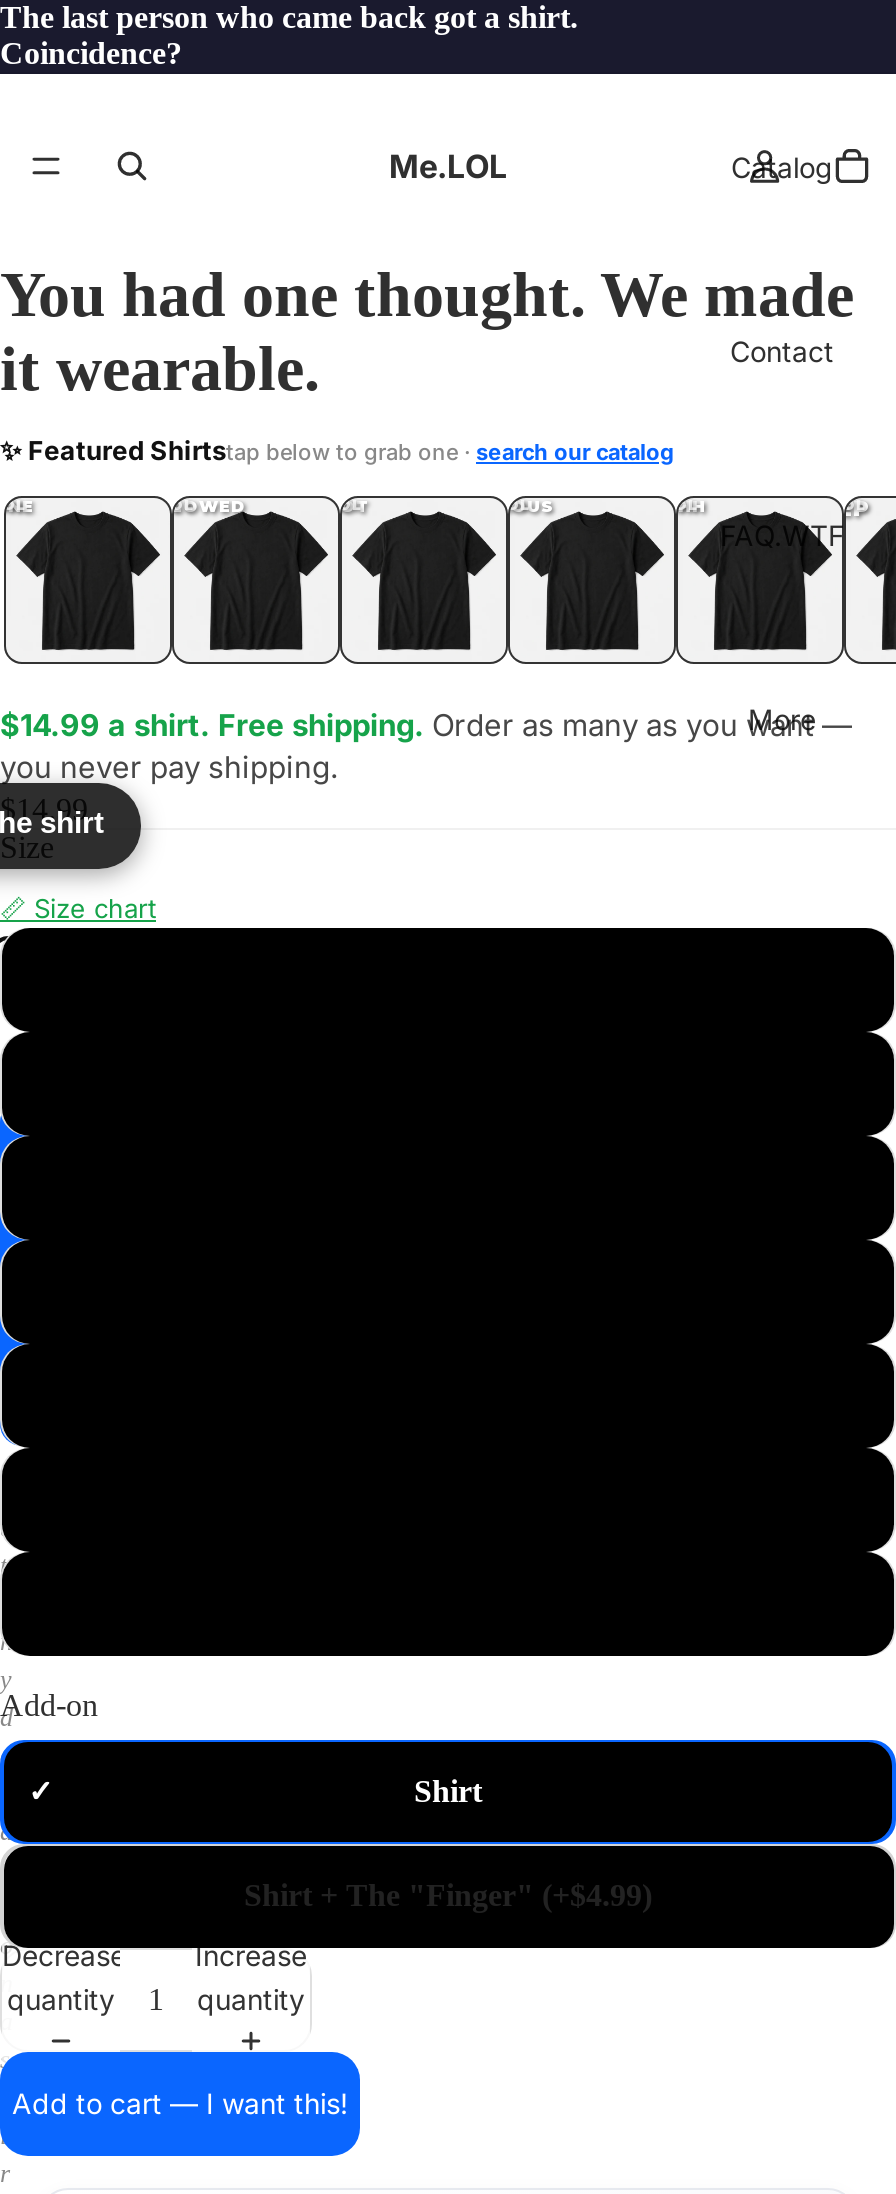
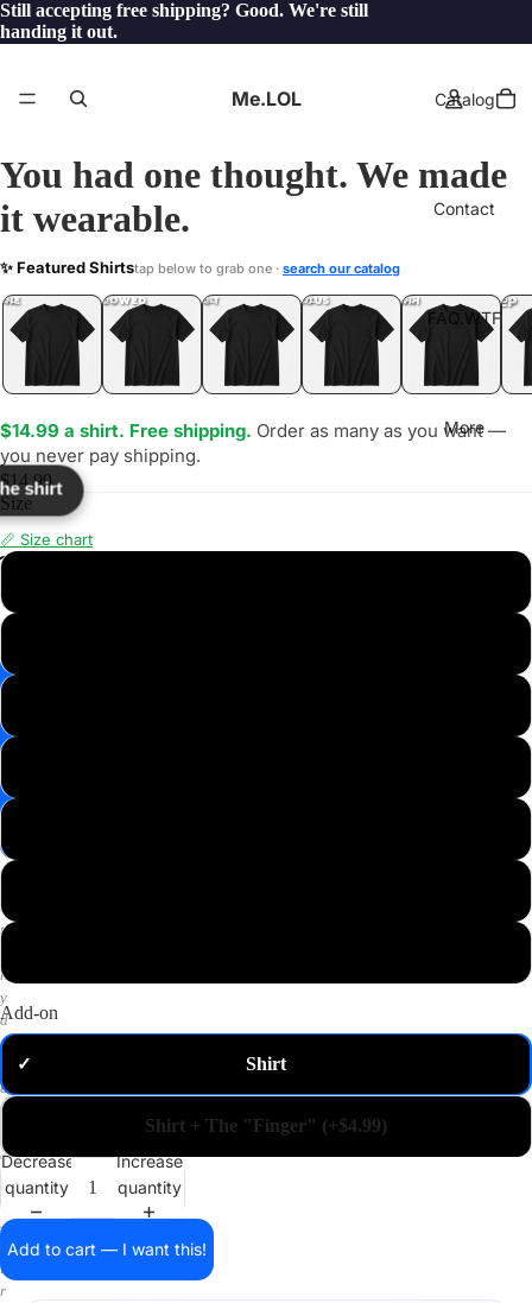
- The last person who came back got a shirt.
- Coincidence?
+ Still accepting free shipping? Good. We're still
+ handing it out.
